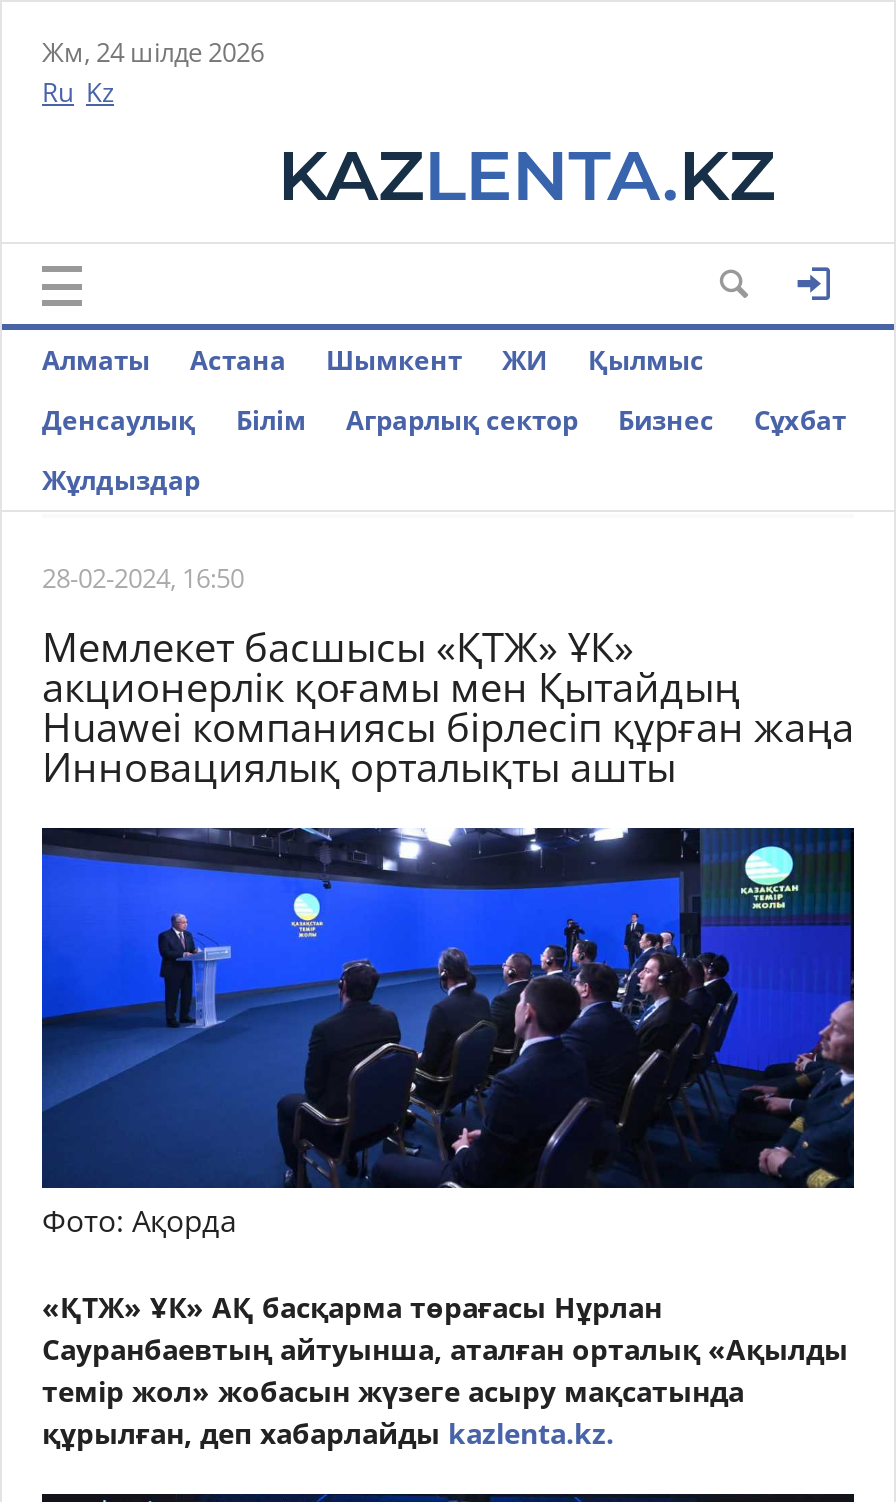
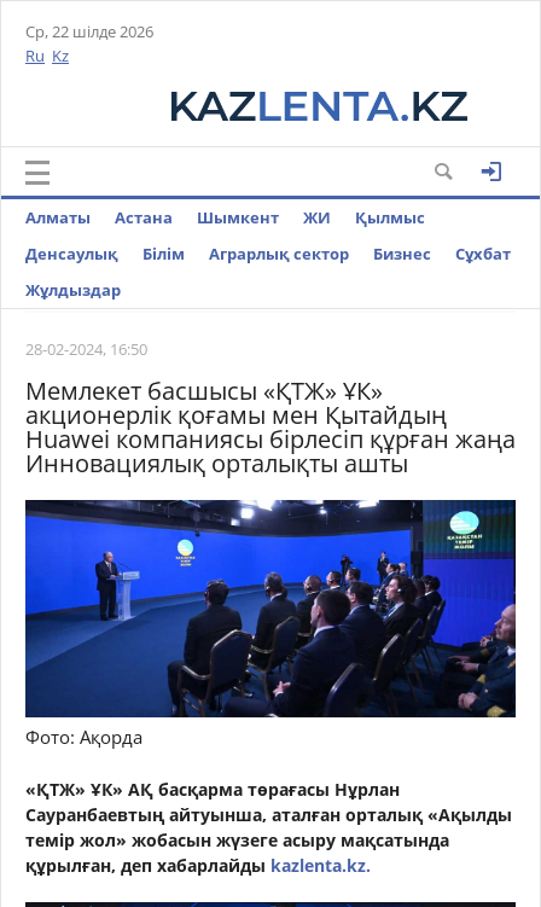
- Жм, 24 шілде 2026
+ Ср, 22 шілде 2026
